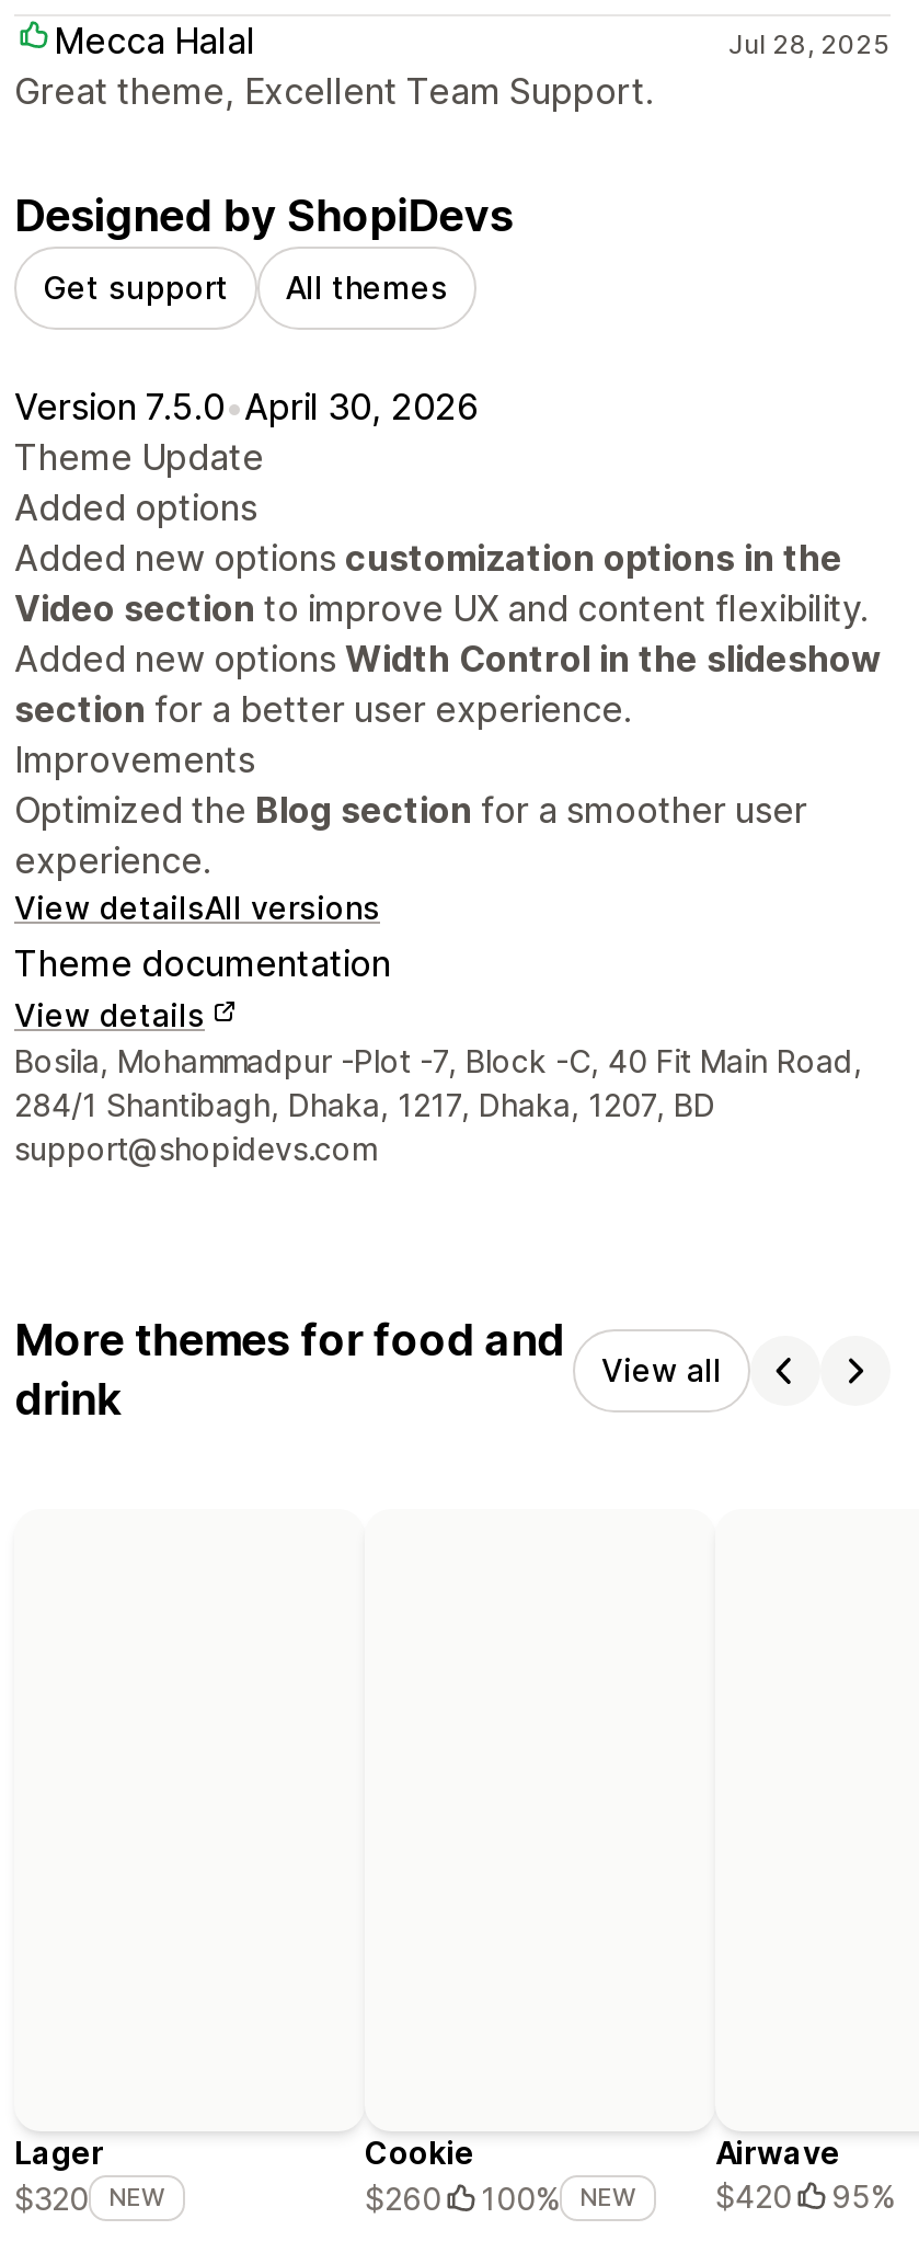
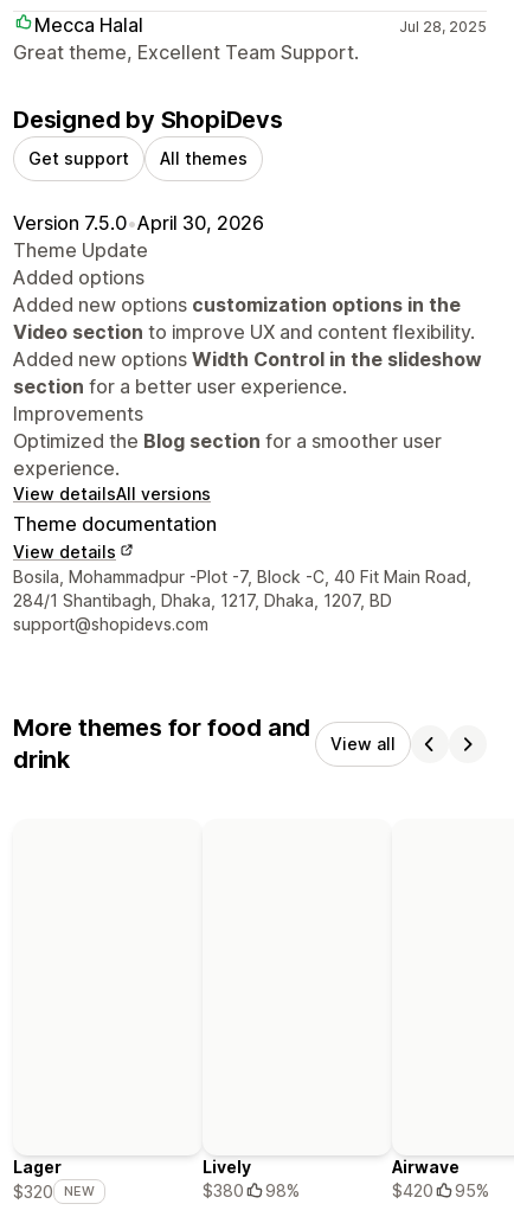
- Cookie
- $260
- 100%
- NEW
+ Lively
+ $380
+ 98%
